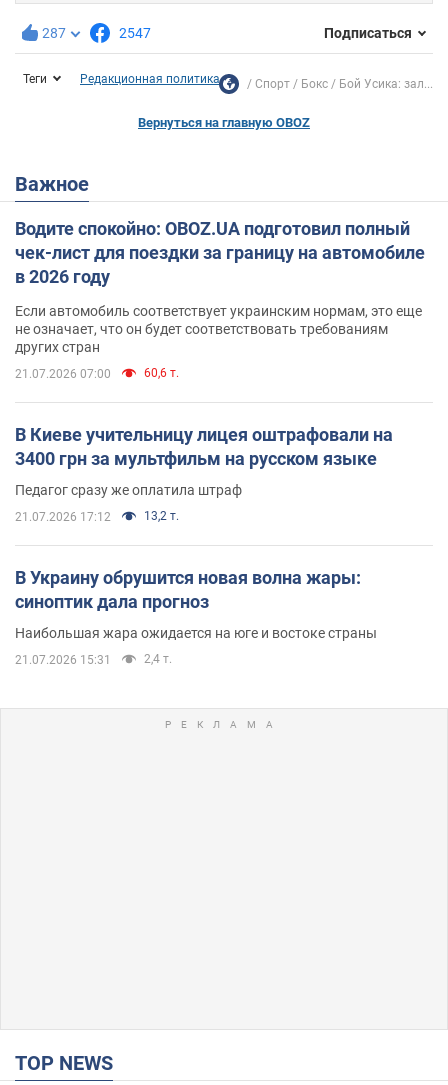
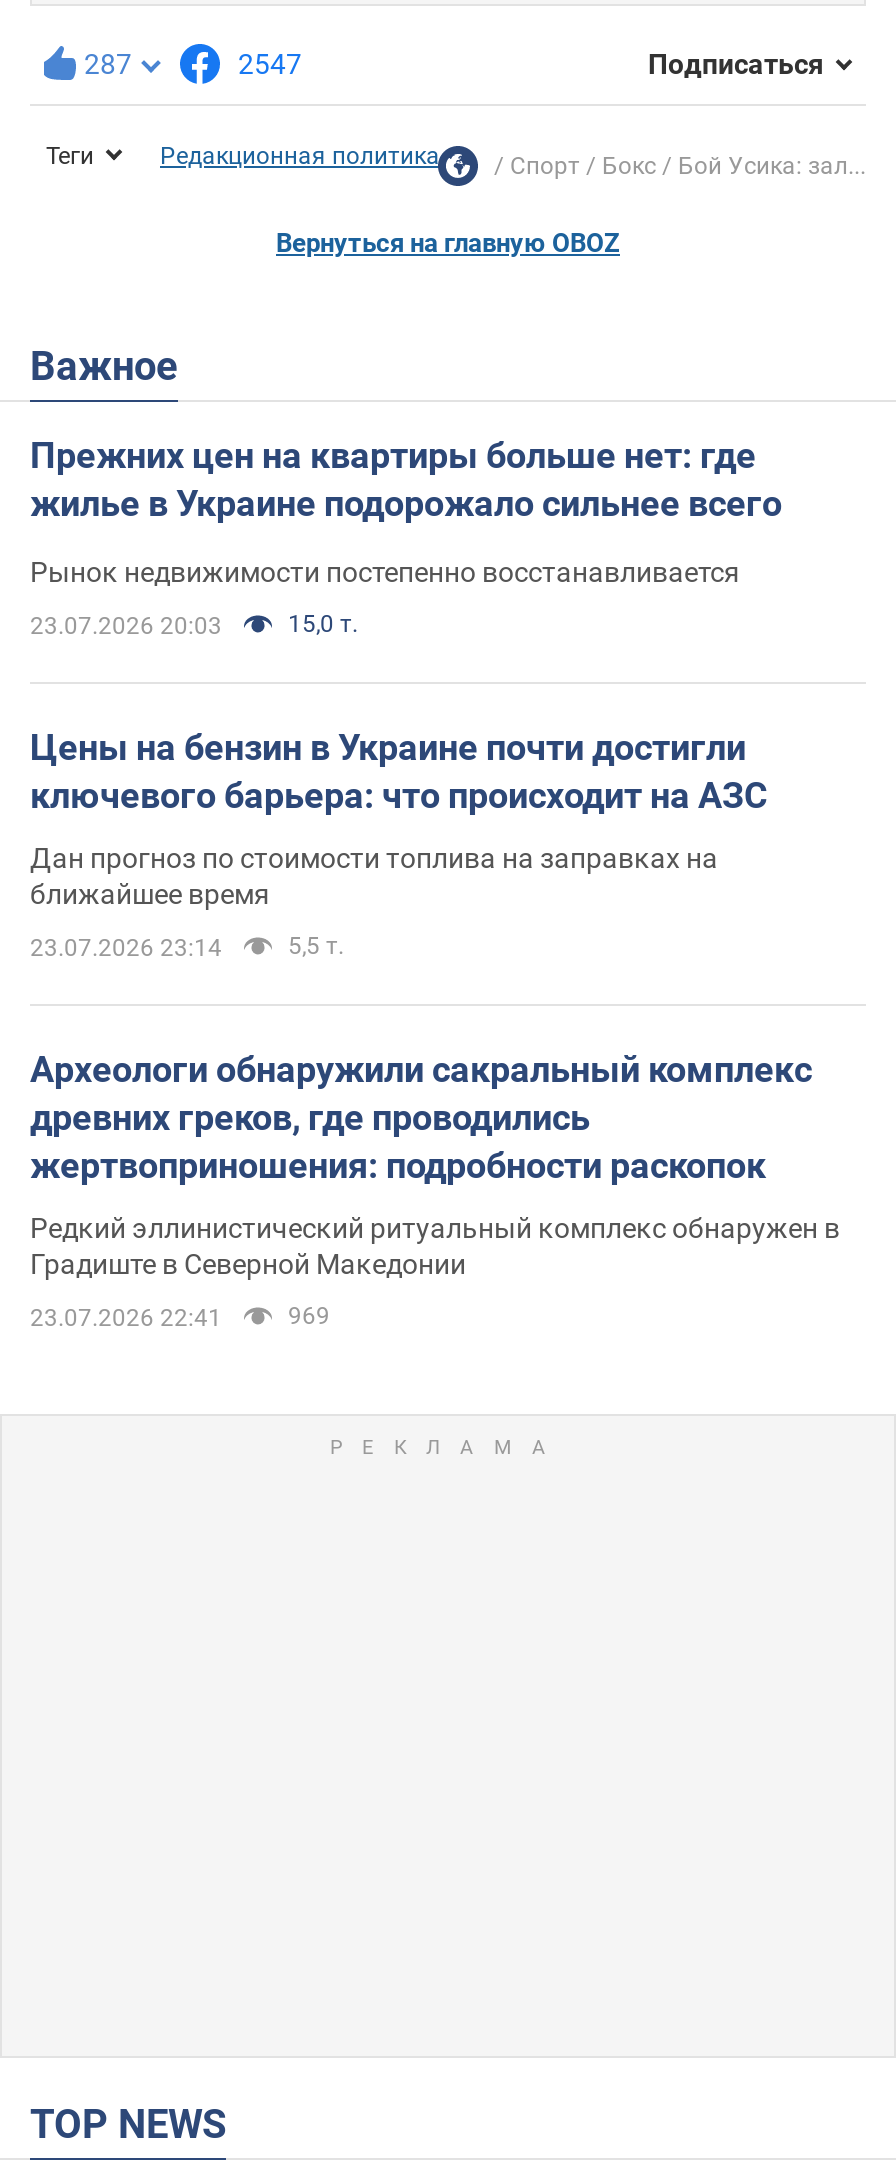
- Водите спокойно: OBOZ.UA подготовил полный
- чек-лист для поездки за границу на автомобиле
- в 2026 году
+ Прежних цен на квартиры больше нет: где
+ жилье в Украине подорожало сильнее всего

- Если автомобиль соответствует украинским нормам, это еще
- не означает, что он будет соответствовать требованиям
- других стран
+ Рынок недвижимости постепенно восстанавливается

- 21.07.2026 07:00
- 60,6 т.
+ 23.07.2026 20:03
+ 15,0 т.

- В Киеве учительницу лицея оштрафовали на
- 3400 грн за мультфильм на русском языке
+ Цены на бензин в Украине почти достигли
+ ключевого барьера: что происходит на АЗС

- Педагог сразу же оплатила штраф
+ Дан прогноз по стоимости топлива на заправках на
+ ближайшее время

- 21.07.2026 17:12
- 13,2 т.
+ 23.07.2026 23:14
+ 5,5 т.

- В Украину обрушится новая волна жары:
- синоптик дала прогноз
+ Археологи обнаружили сакральный комплекс
+ древних греков, где проводились
+ жертвоприношения: подробности раскопок

- Наибольшая жара ожидается на юге и востоке страны
+ Редкий эллинистический ритуальный комплекс обнаружен в
+ Градиште в Северной Македонии

- 21.07.2026 15:31
- 2,4 т.
+ 23.07.2026 22:41
+ 969
